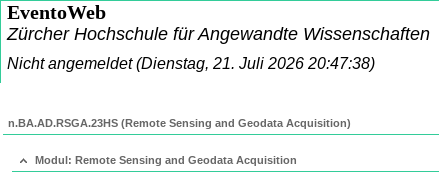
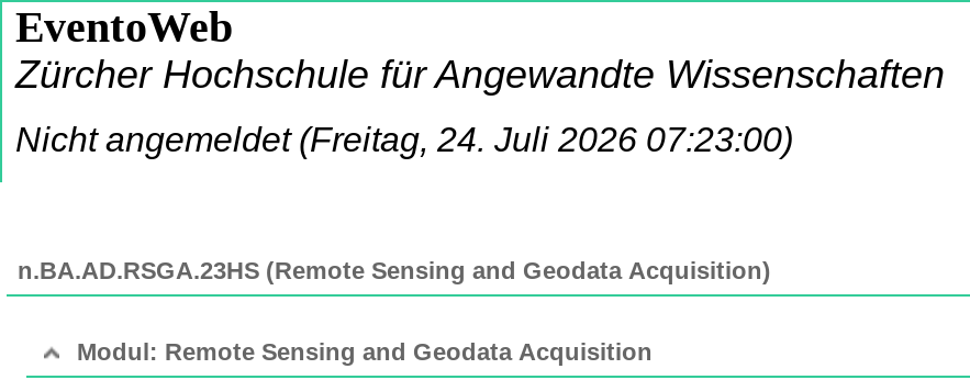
- Nicht angemeldet (Dienstag, 21. Juli 2026 20:47:38)
+ Nicht angemeldet (Freitag, 24. Juli 2026 07:23:00)
